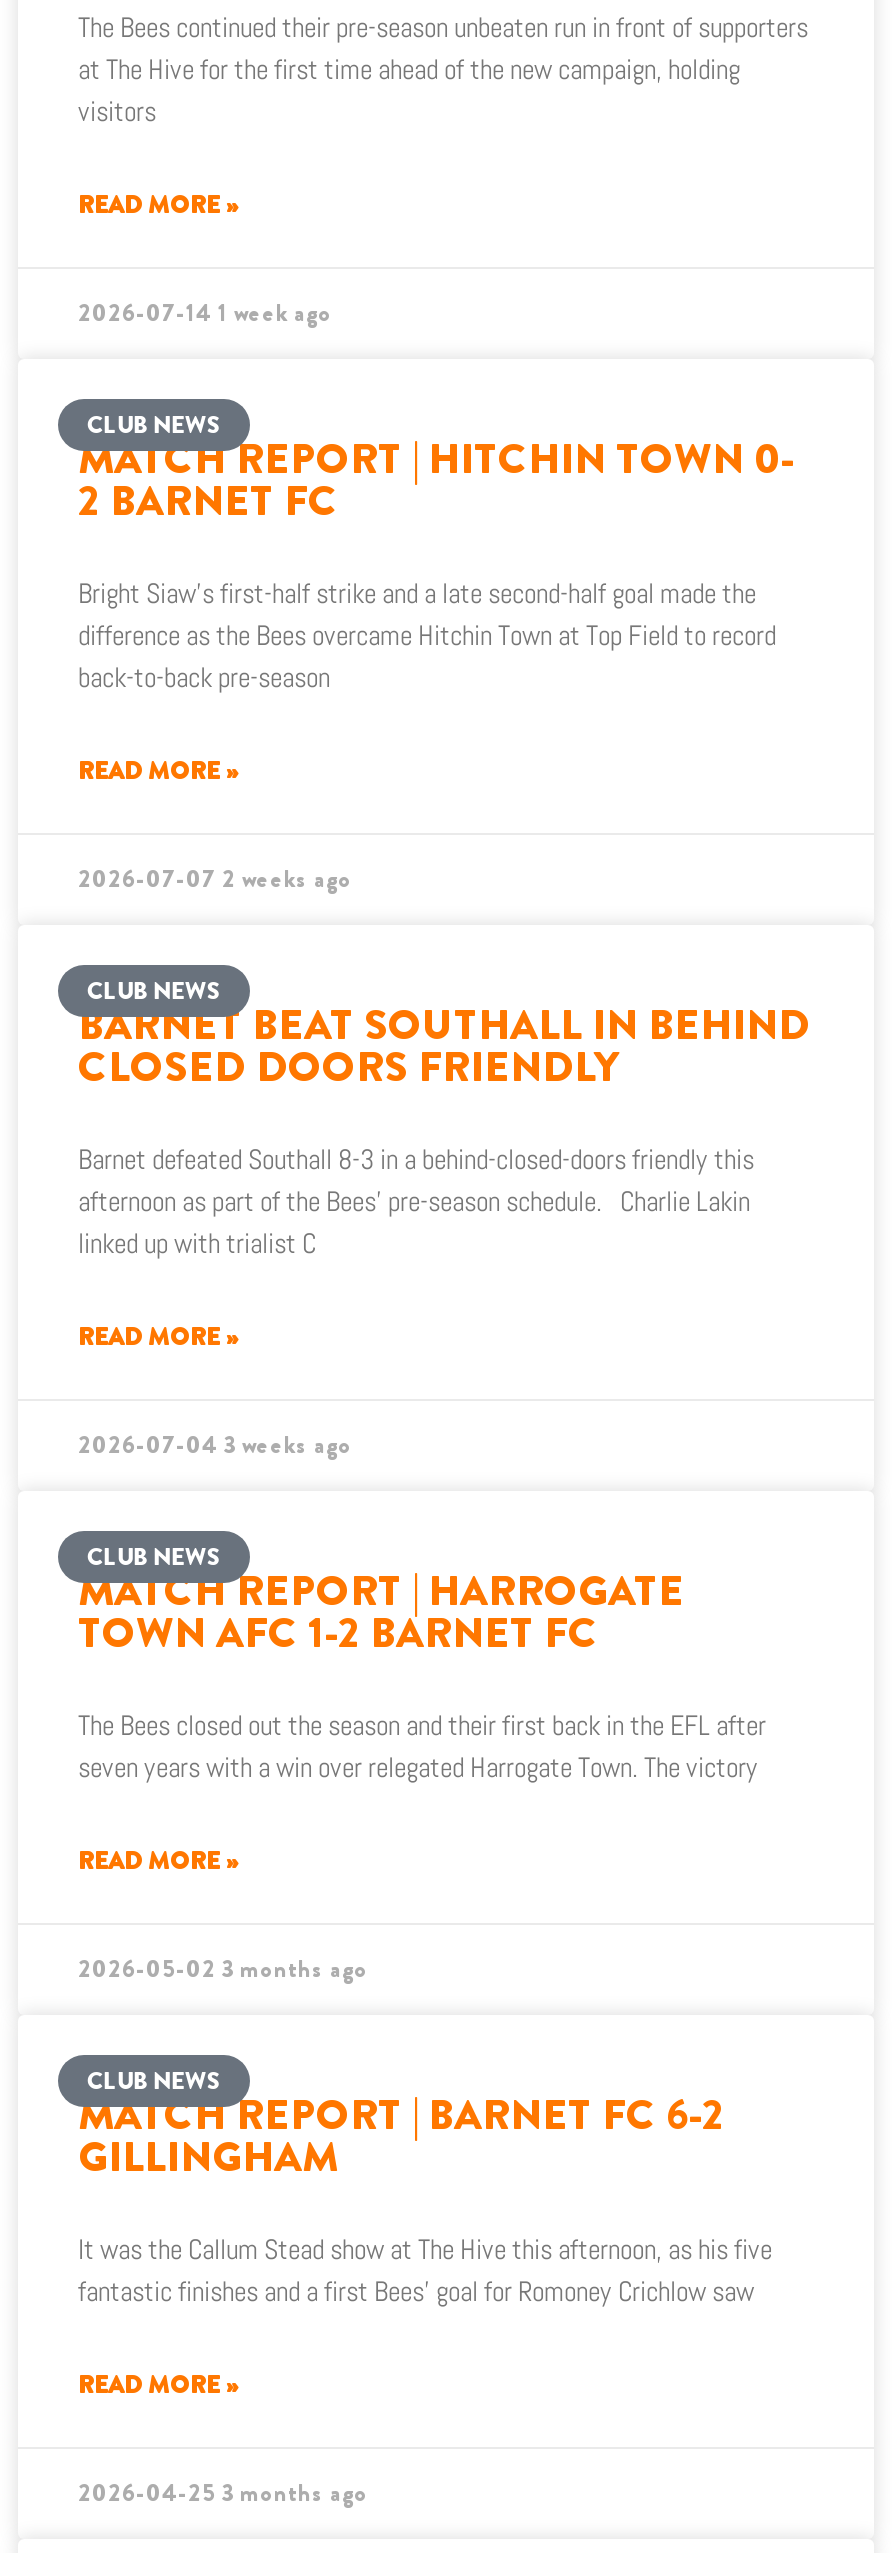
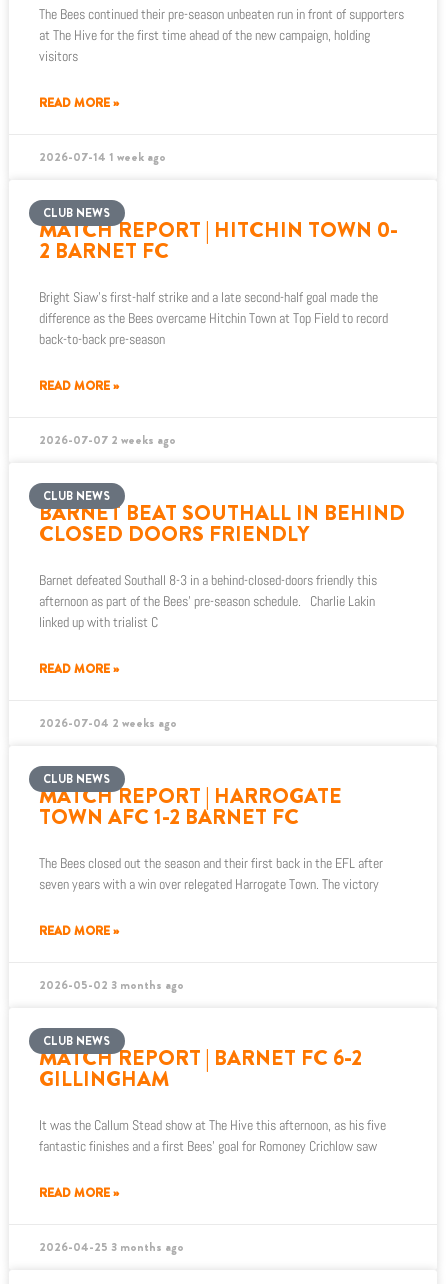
- 2026-07-04 3 weeks ago
+ 2026-07-04 2 weeks ago
